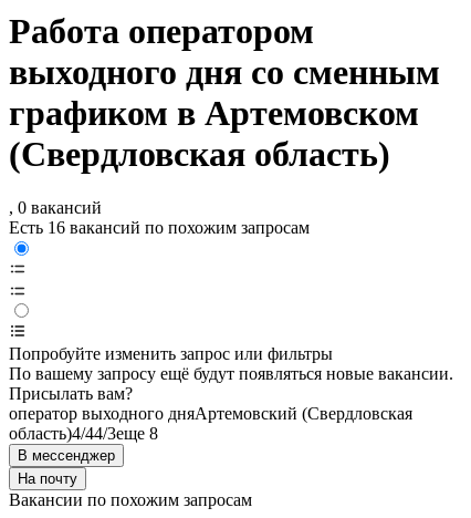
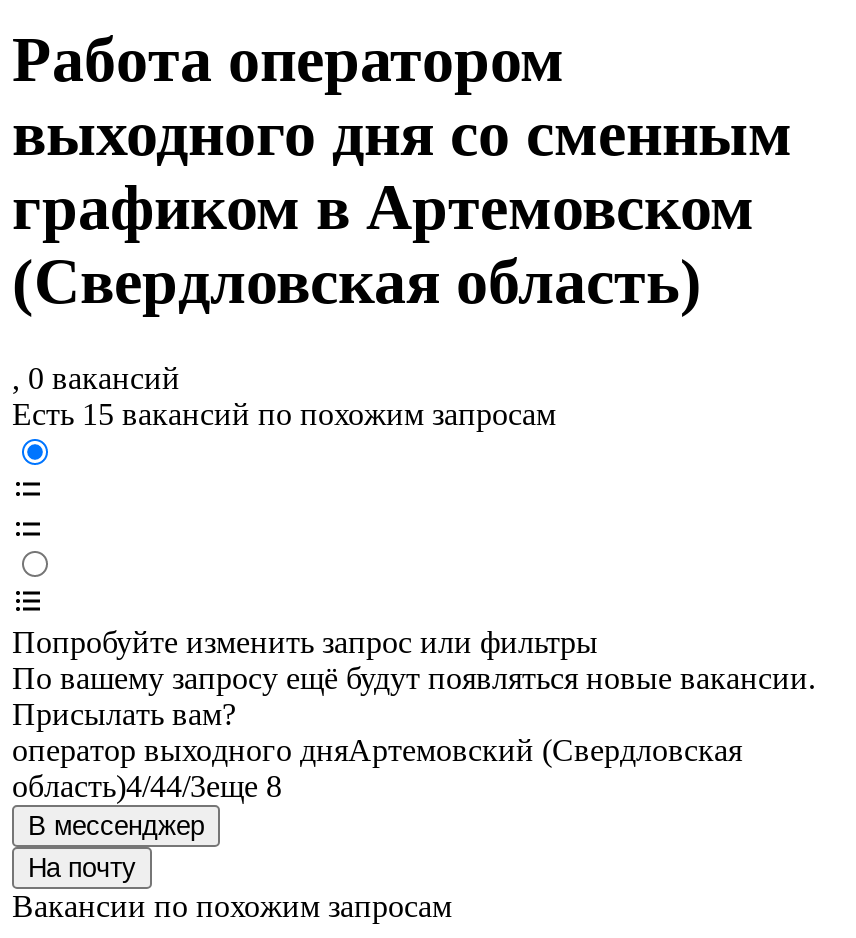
- Есть 16 вакансий по похожим запросам
+ Есть 15 вакансий по похожим запросам
